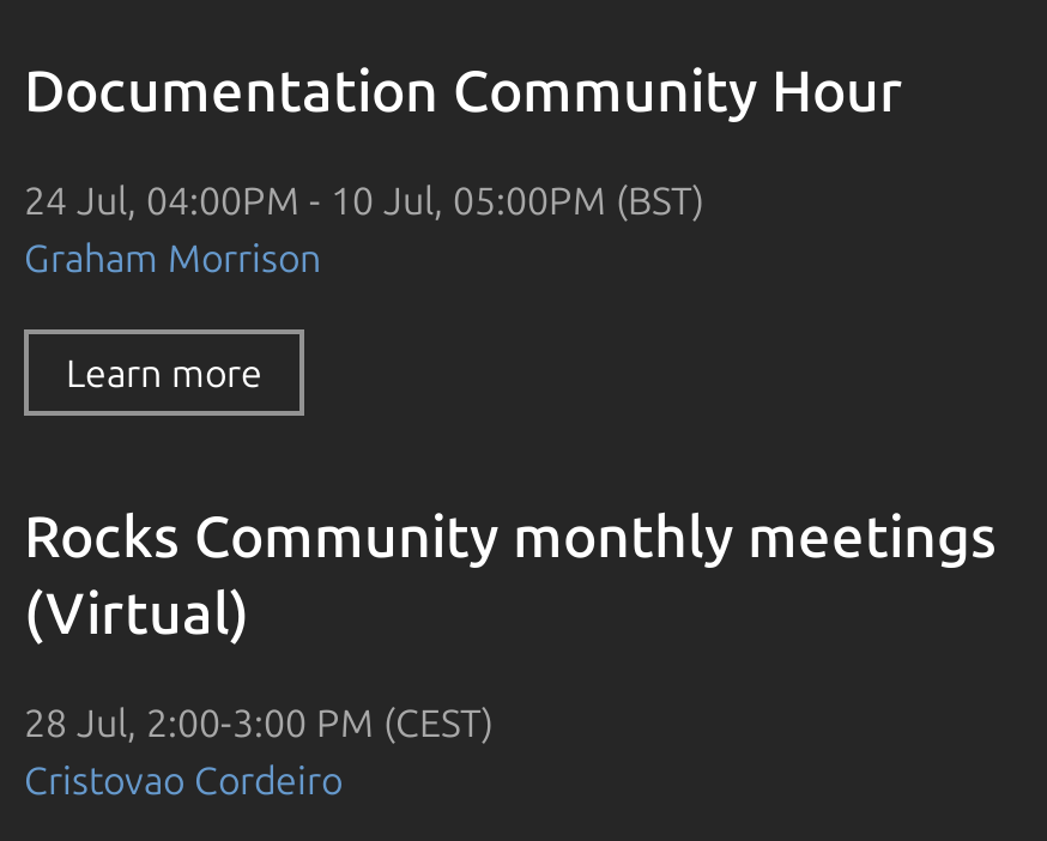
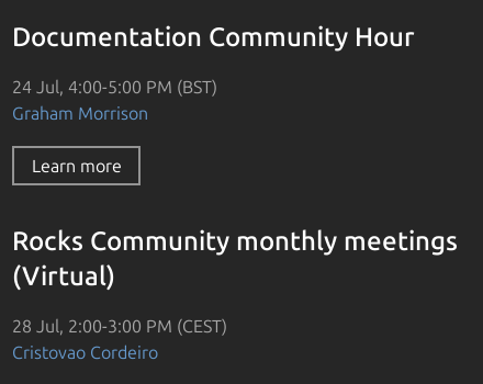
- 24 Jul, 04:00PM - 10 Jul, 05:00PM (BST)
+ 24 Jul, 4:00-5:00 PM (BST)
